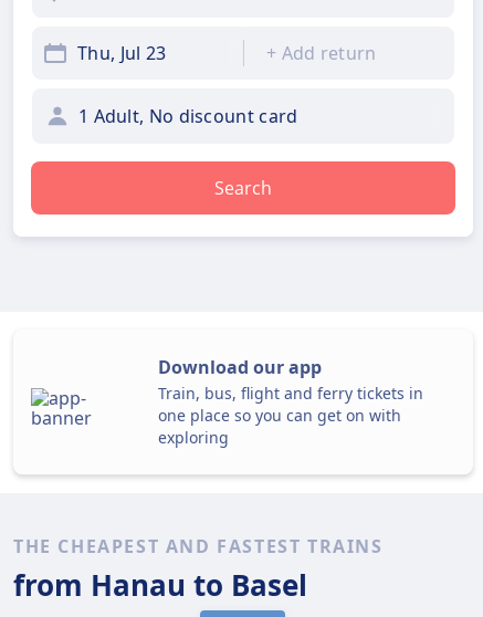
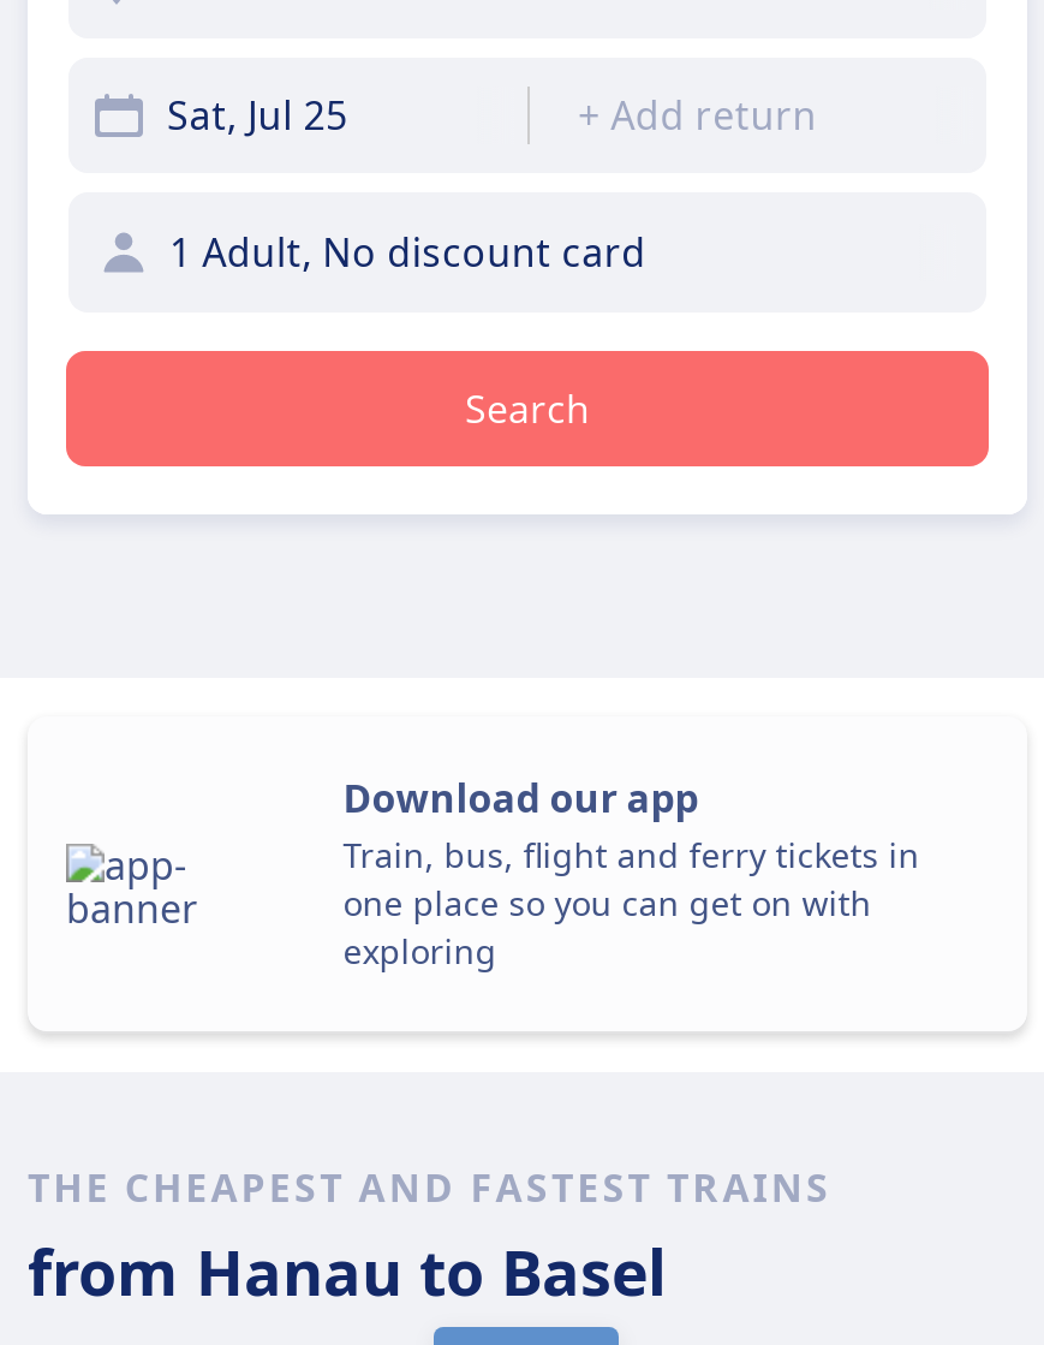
- Thu, Jul 23
+ Sat, Jul 25
